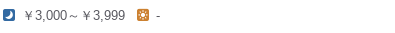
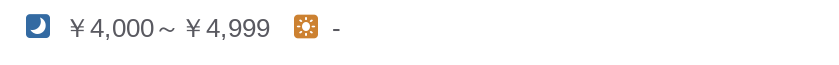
- ￥3,000～￥3,999
+ ￥4,000～￥4,999
